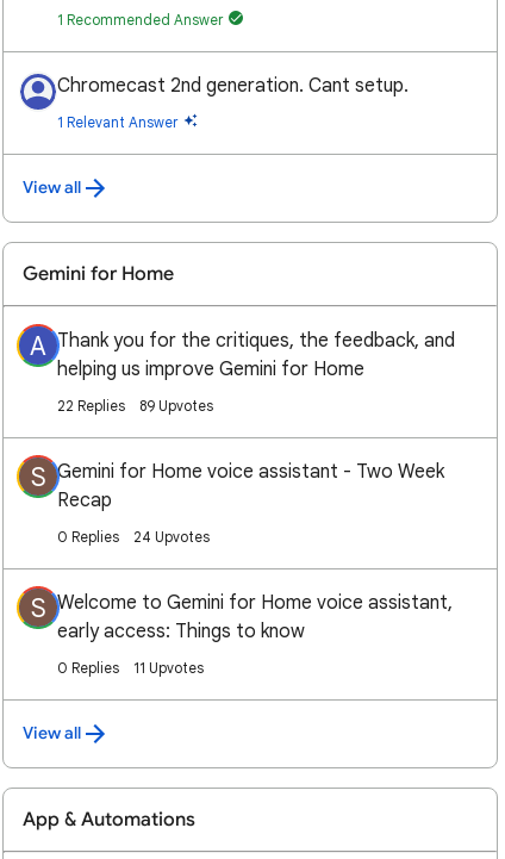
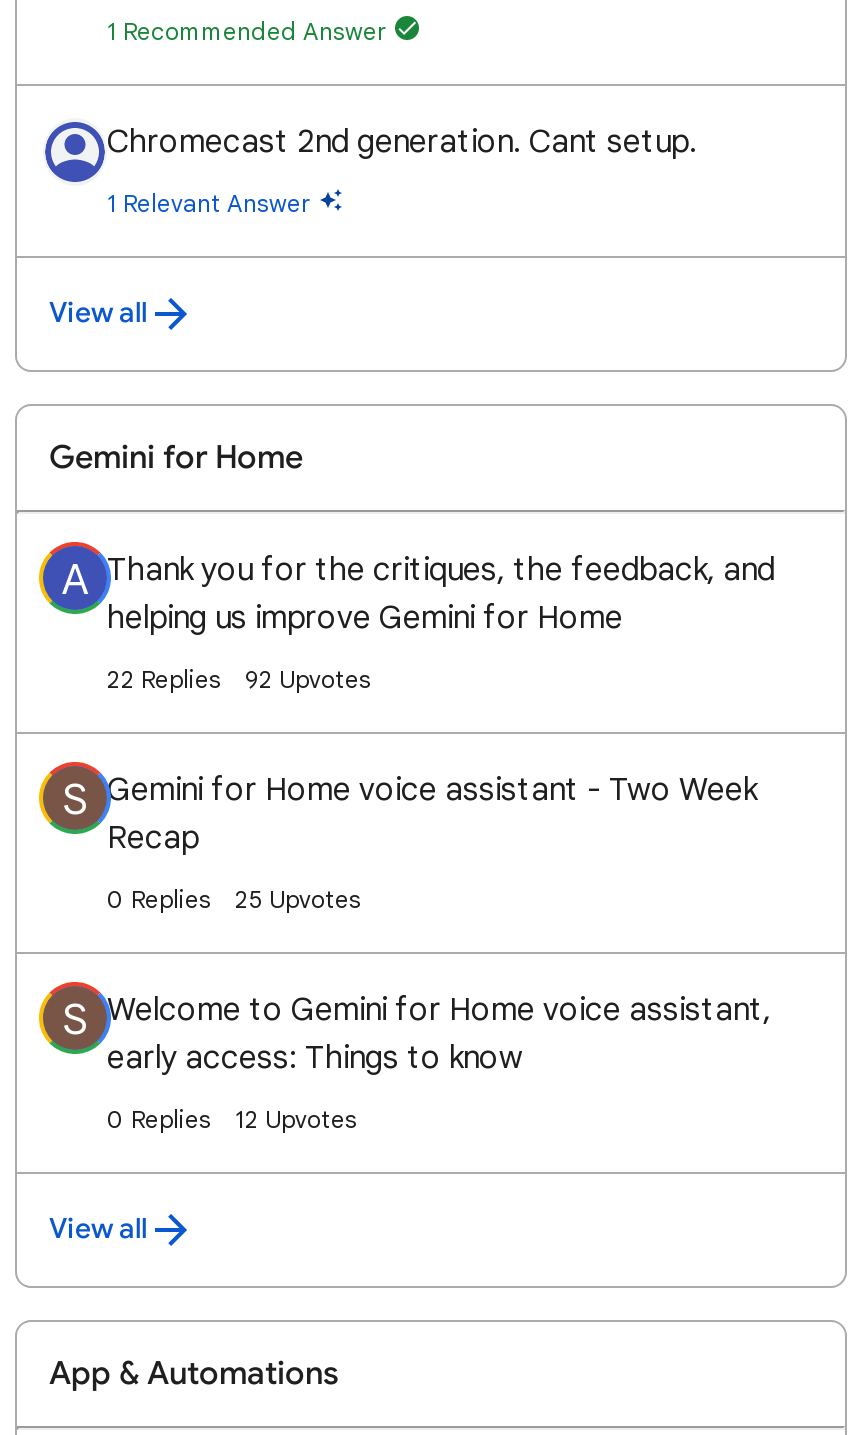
- 22 Replies 89 Upvotes
+ 22 Replies 92 Upvotes

- 24 Upvotes
+ 25 Upvotes

- 11 Upvotes
+ 12 Upvotes
